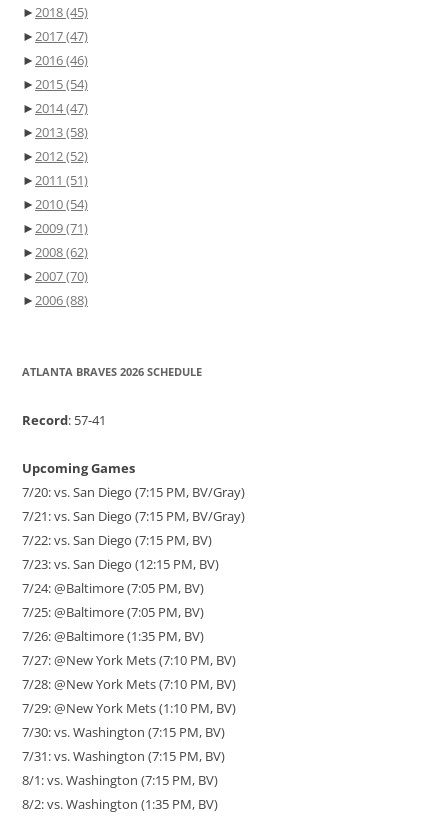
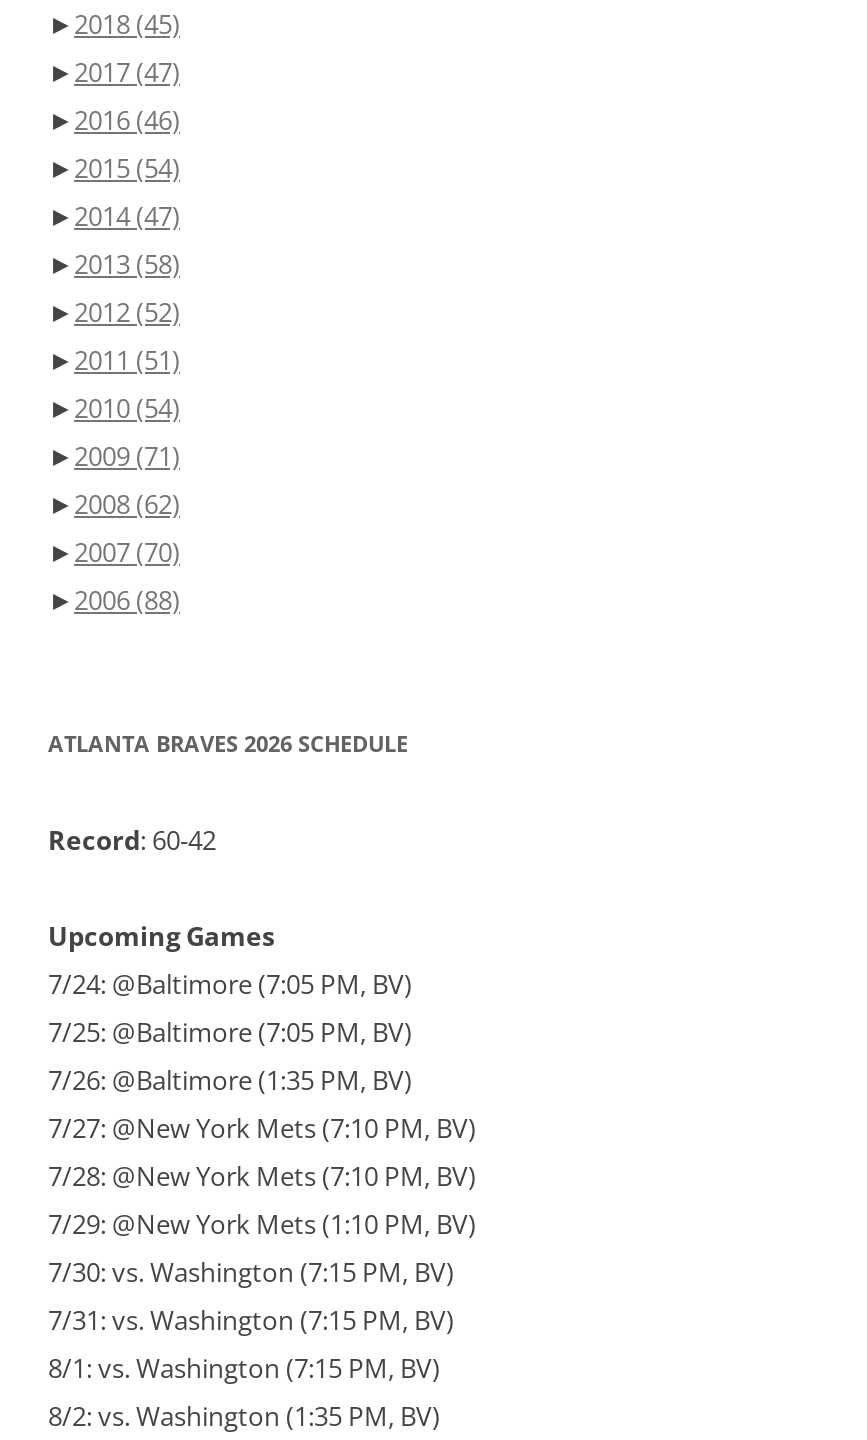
- Record: 57-41
+ Record: 60-42

- 7/20: vs. San Diego (7:15 PM, BV/Gray)
- 7/21: vs. San Diego (7:15 PM, BV/Gray)
- 7/22: vs. San Diego (7:15 PM, BV)
- 7/23: vs. San Diego (12:15 PM, BV)
